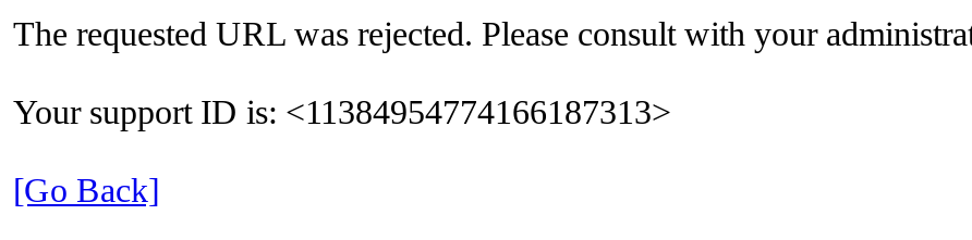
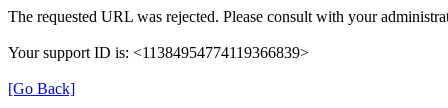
- Your support ID is: <11384954774166187313>
+ Your support ID is: <11384954774119366839>
